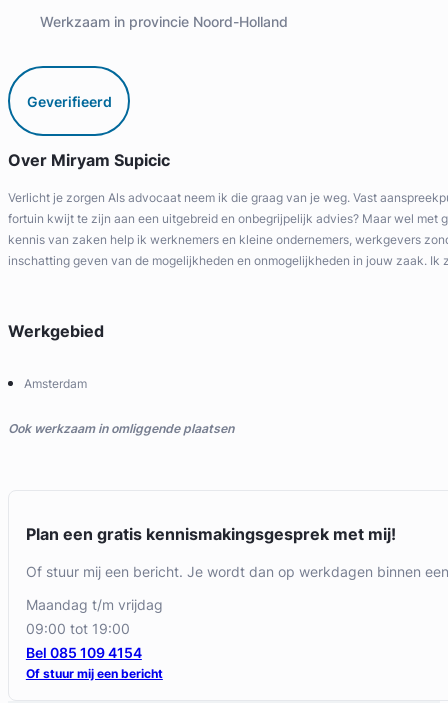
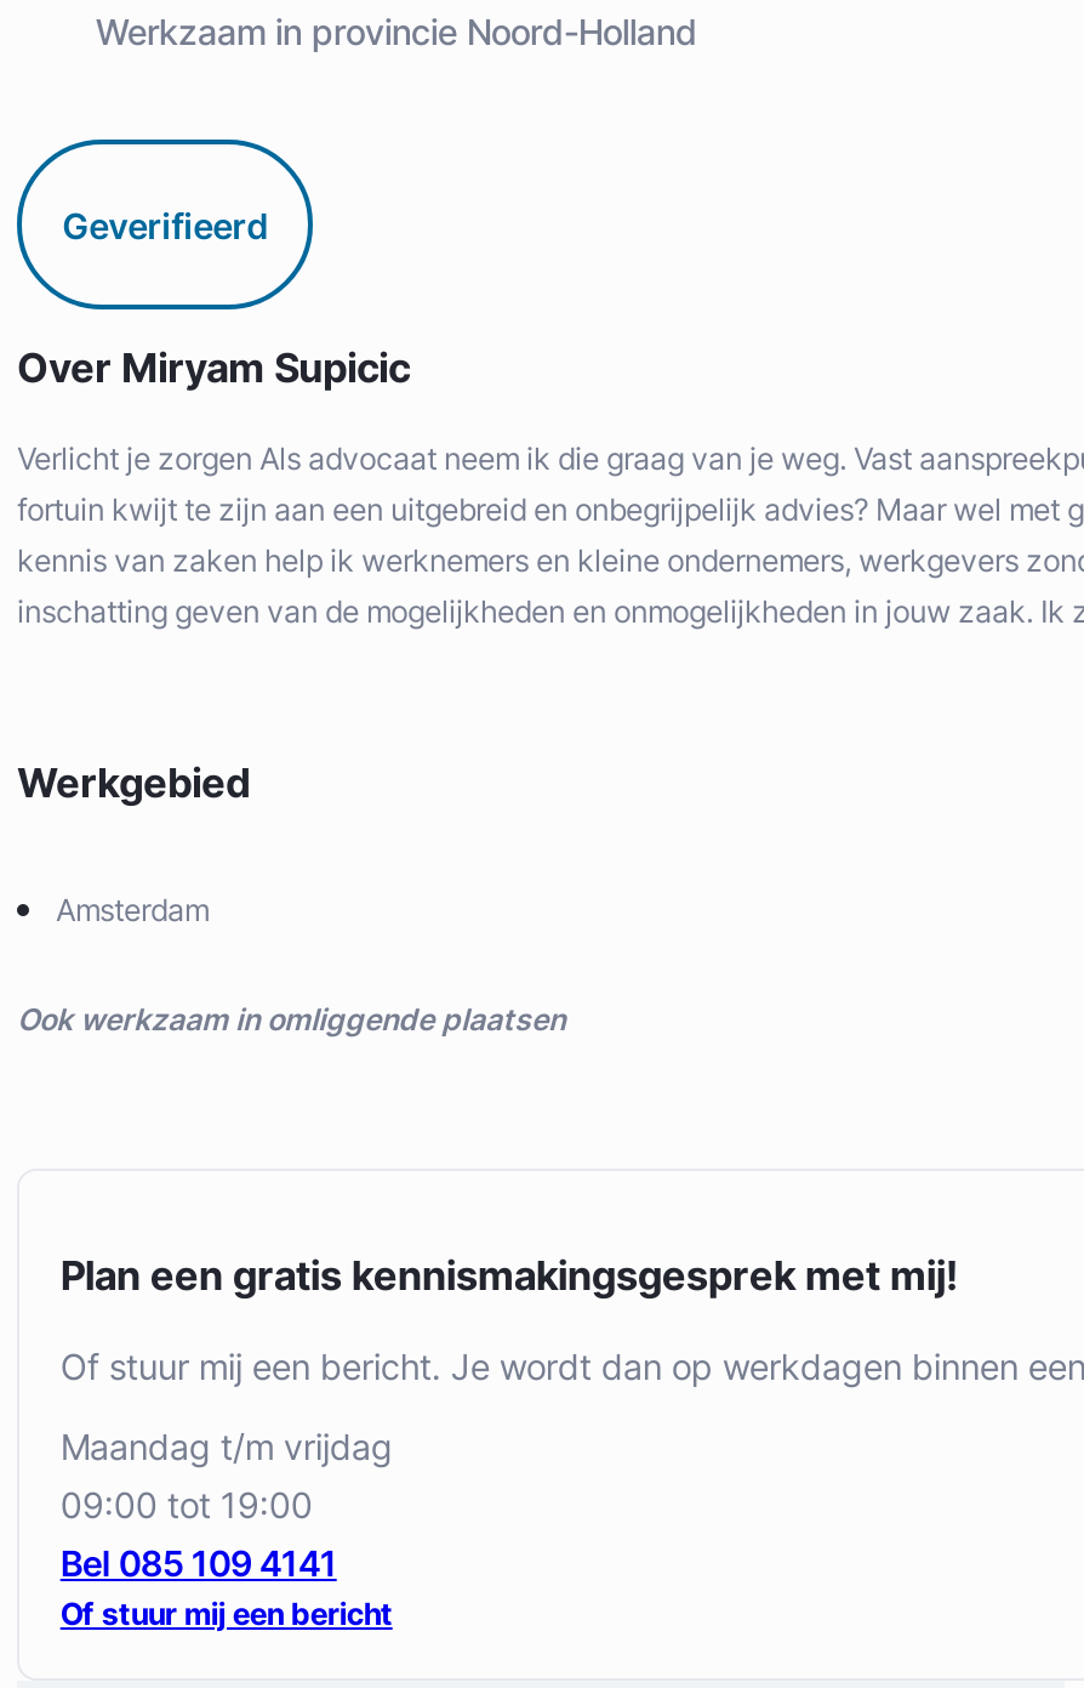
- Bel 085 109 4154
+ Bel 085 109 4141
